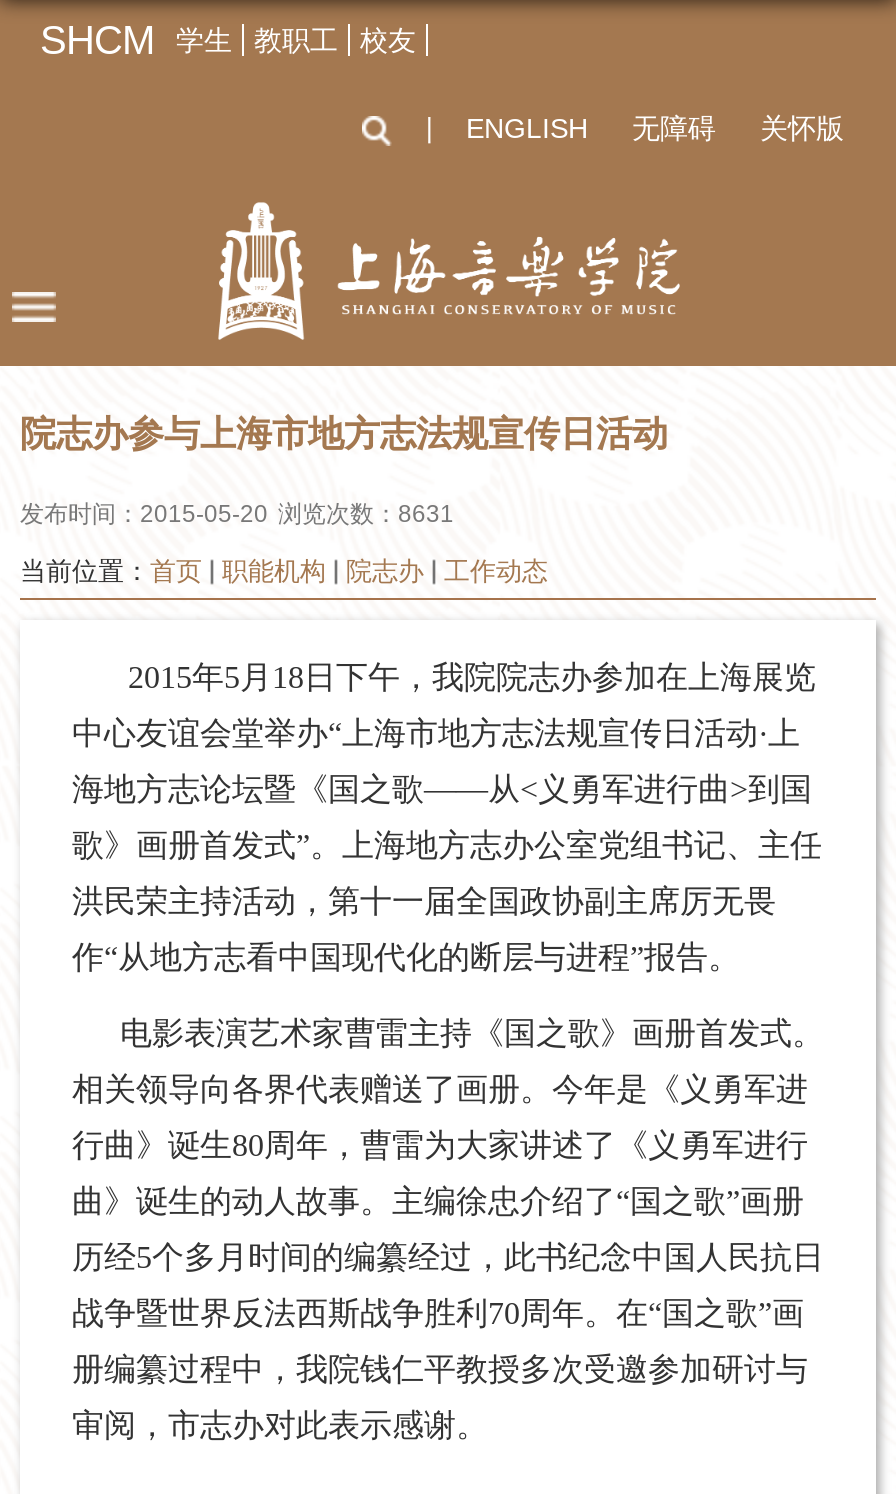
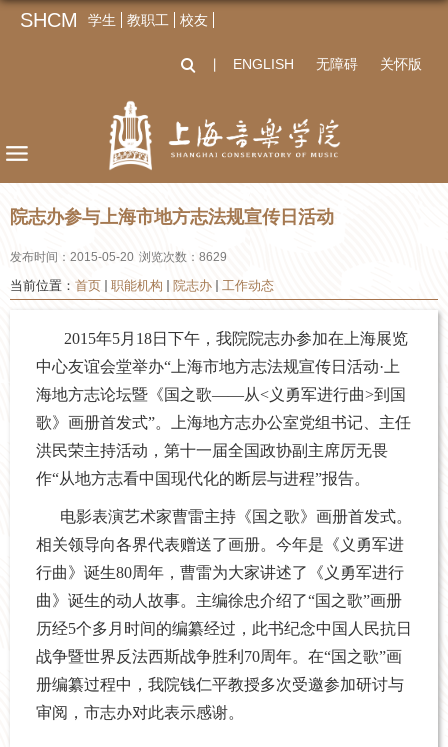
- 发布时间：2015-05-20 浏览次数：8631
+ 发布时间：2015-05-20 浏览次数：8629
